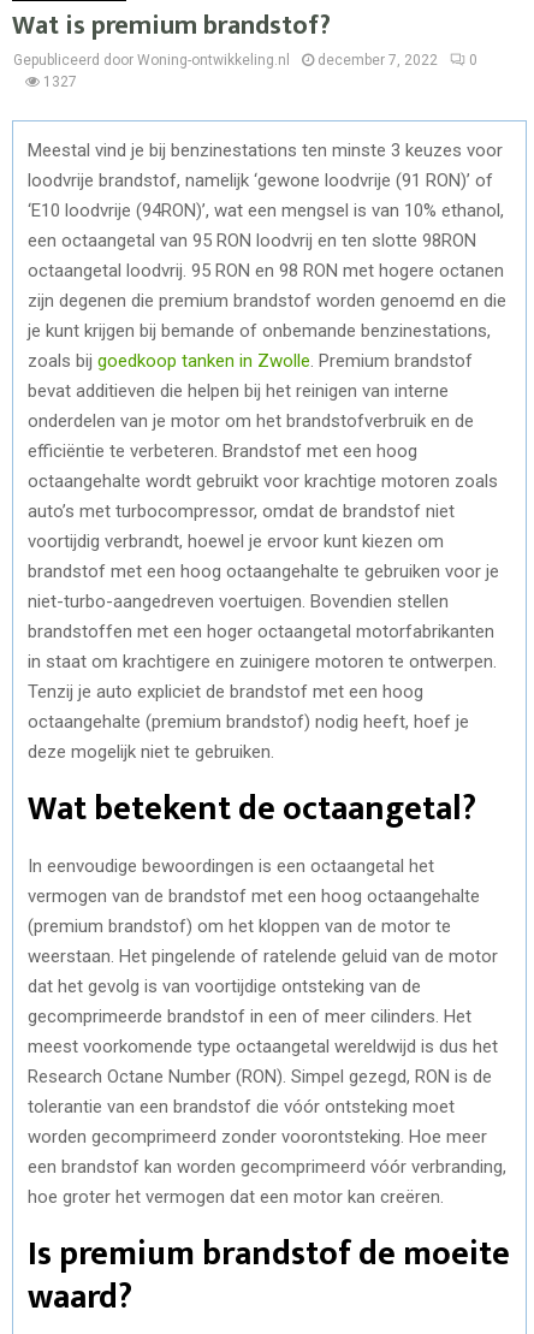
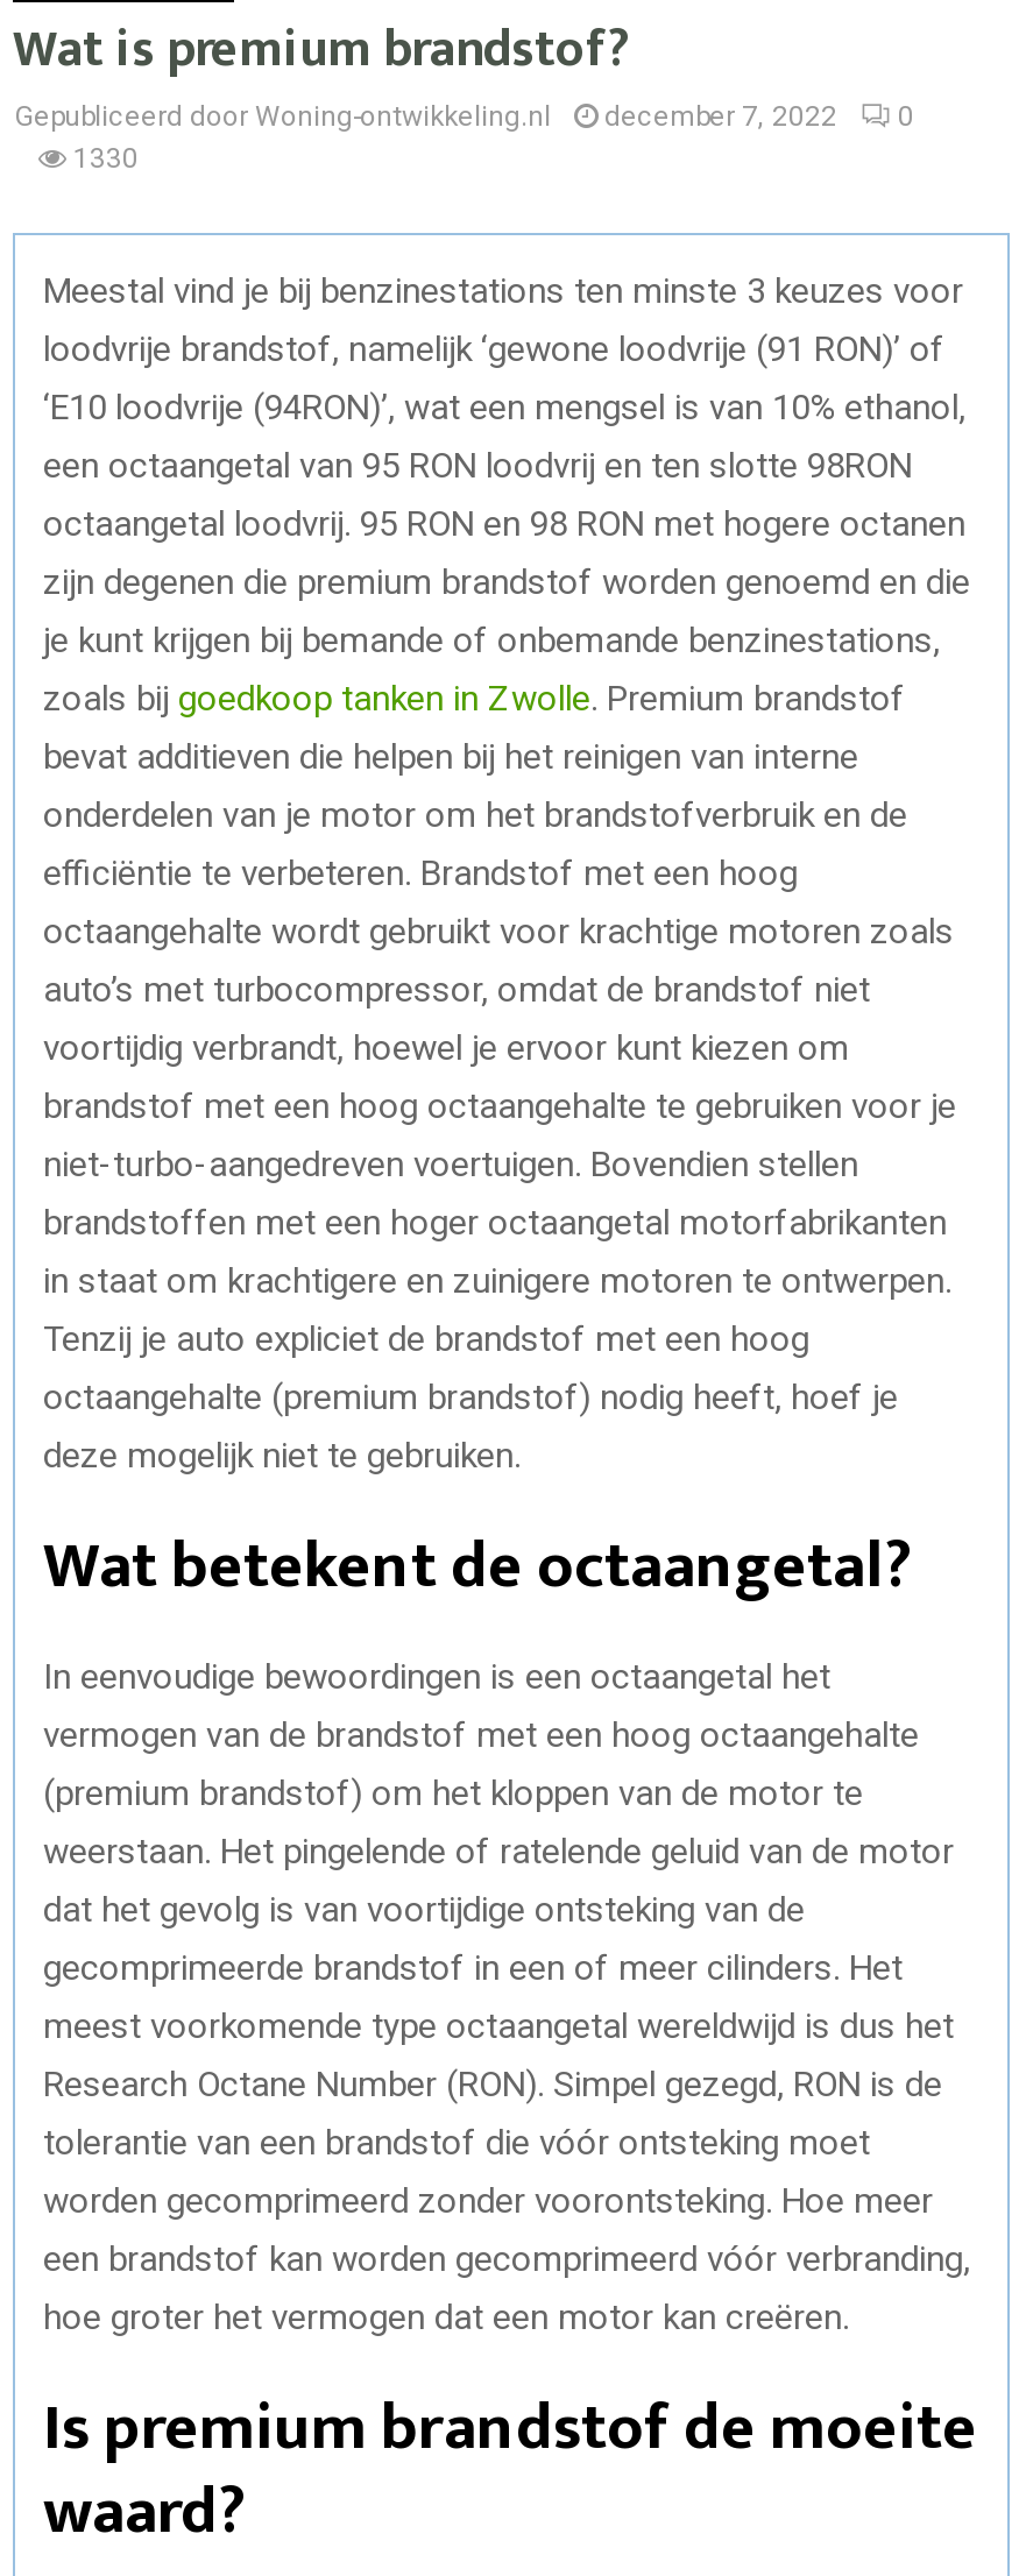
- 1327
+ 1330
